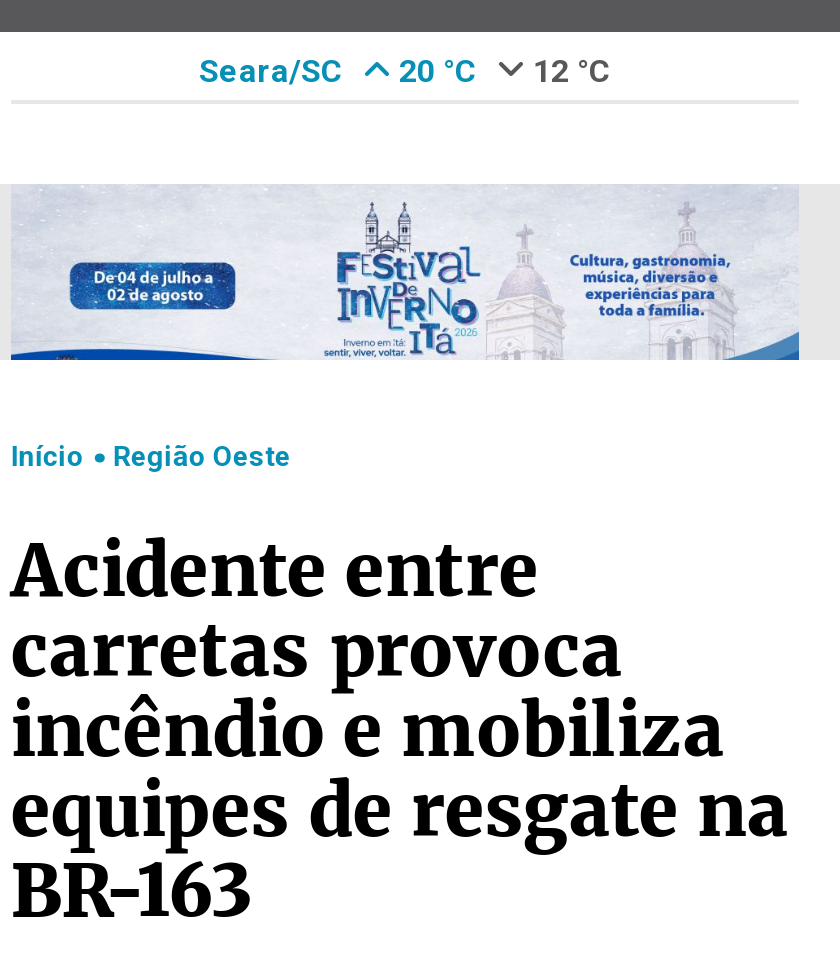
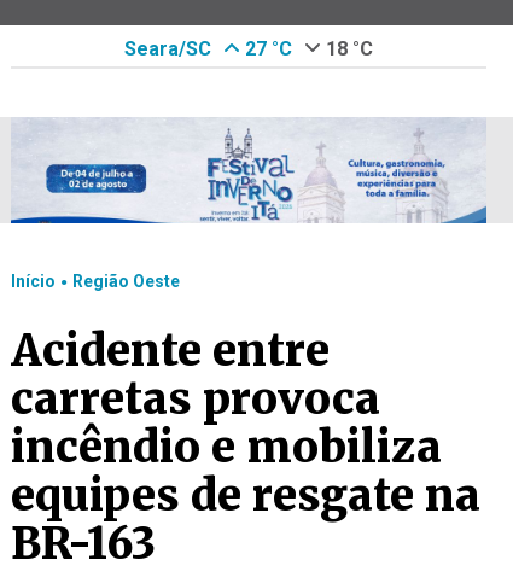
- 20 °C
+ 27 °C

- 12 °C
+ 18 °C
